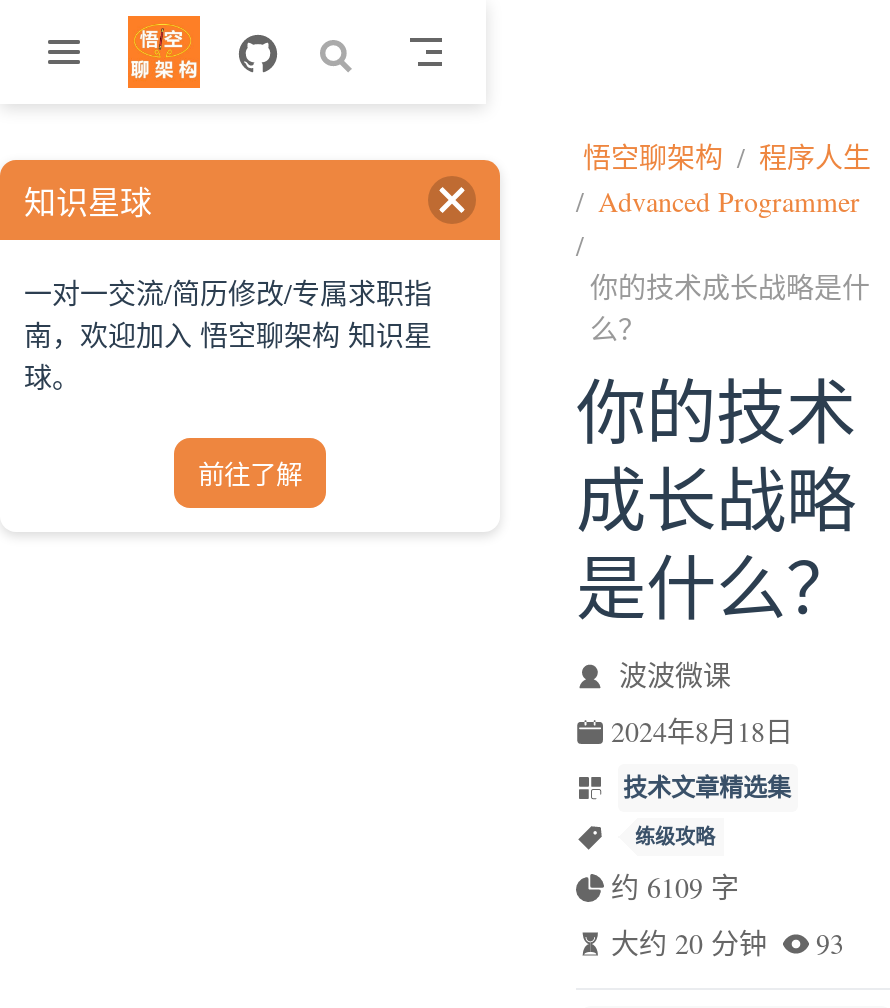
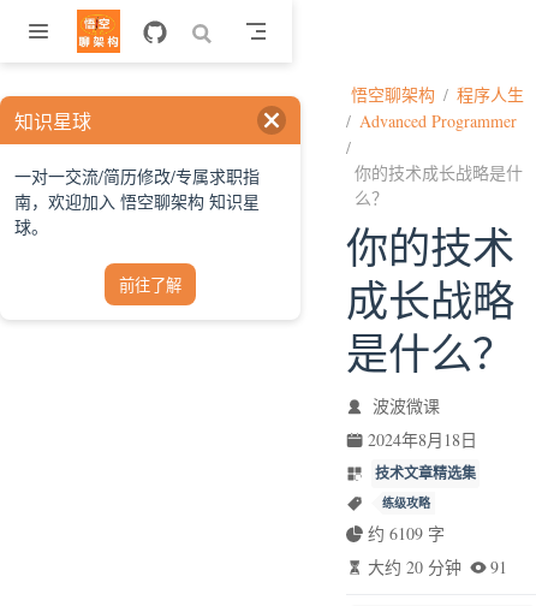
- 大约 20 分钟 93
+ 大约 20 分钟 91
